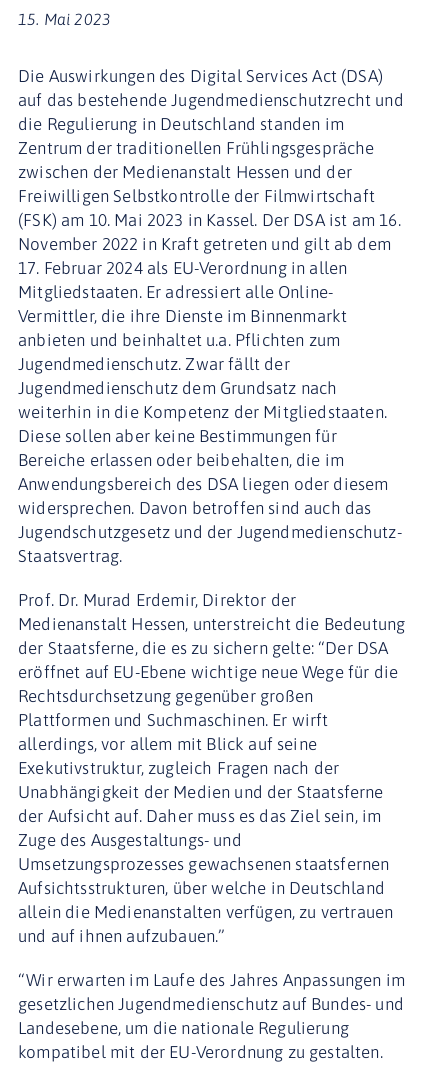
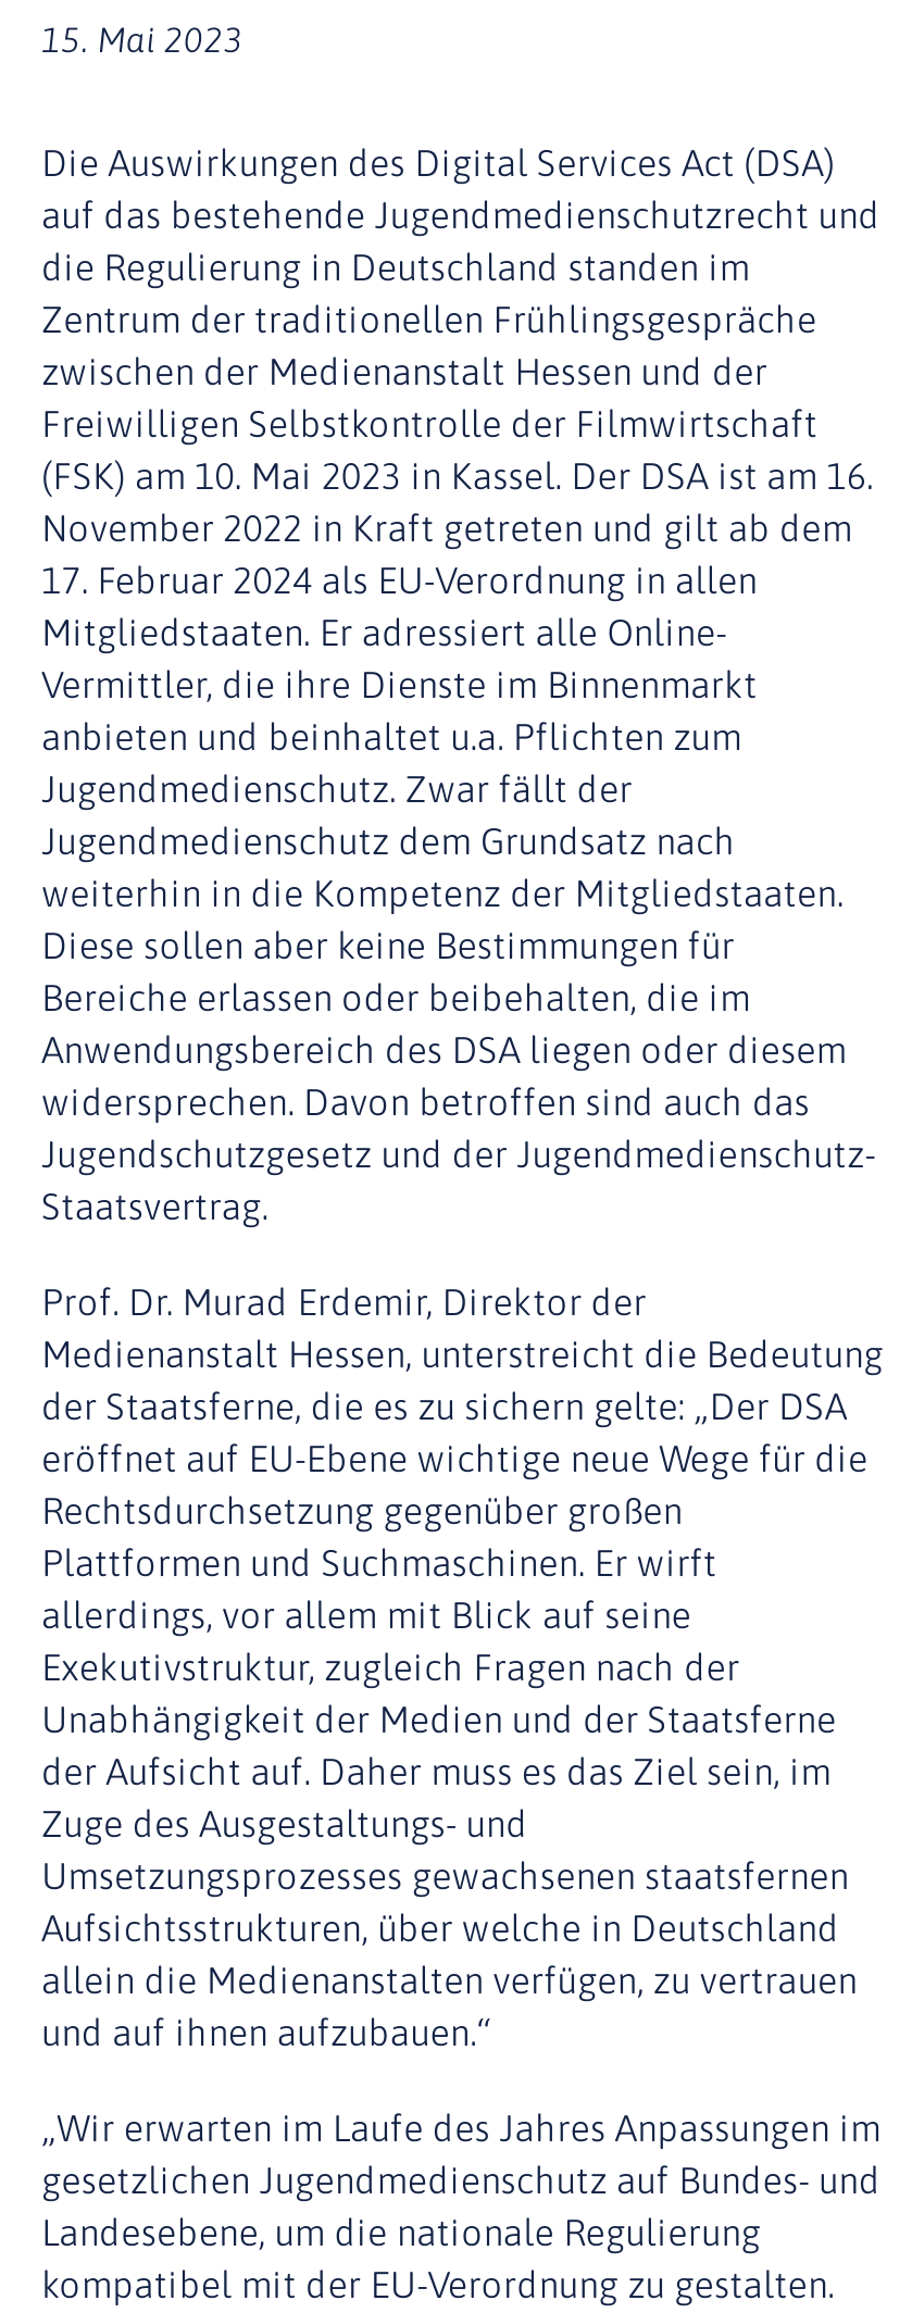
- der Staatsferne, die es zu sichern gelte: “Der DSA
+ der Staatsferne, die es zu sichern gelte: „Der DSA

- und auf ihnen aufzubauen.”
+ und auf ihnen aufzubauen.“

- “Wir erwarten im Laufe des Jahres Anpassungen im
+ „Wir erwarten im Laufe des Jahres Anpassungen im
